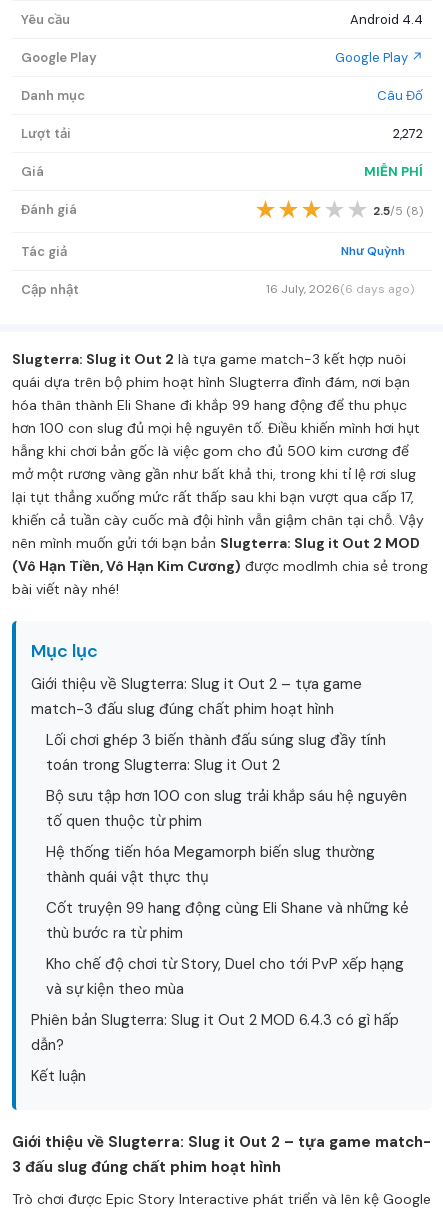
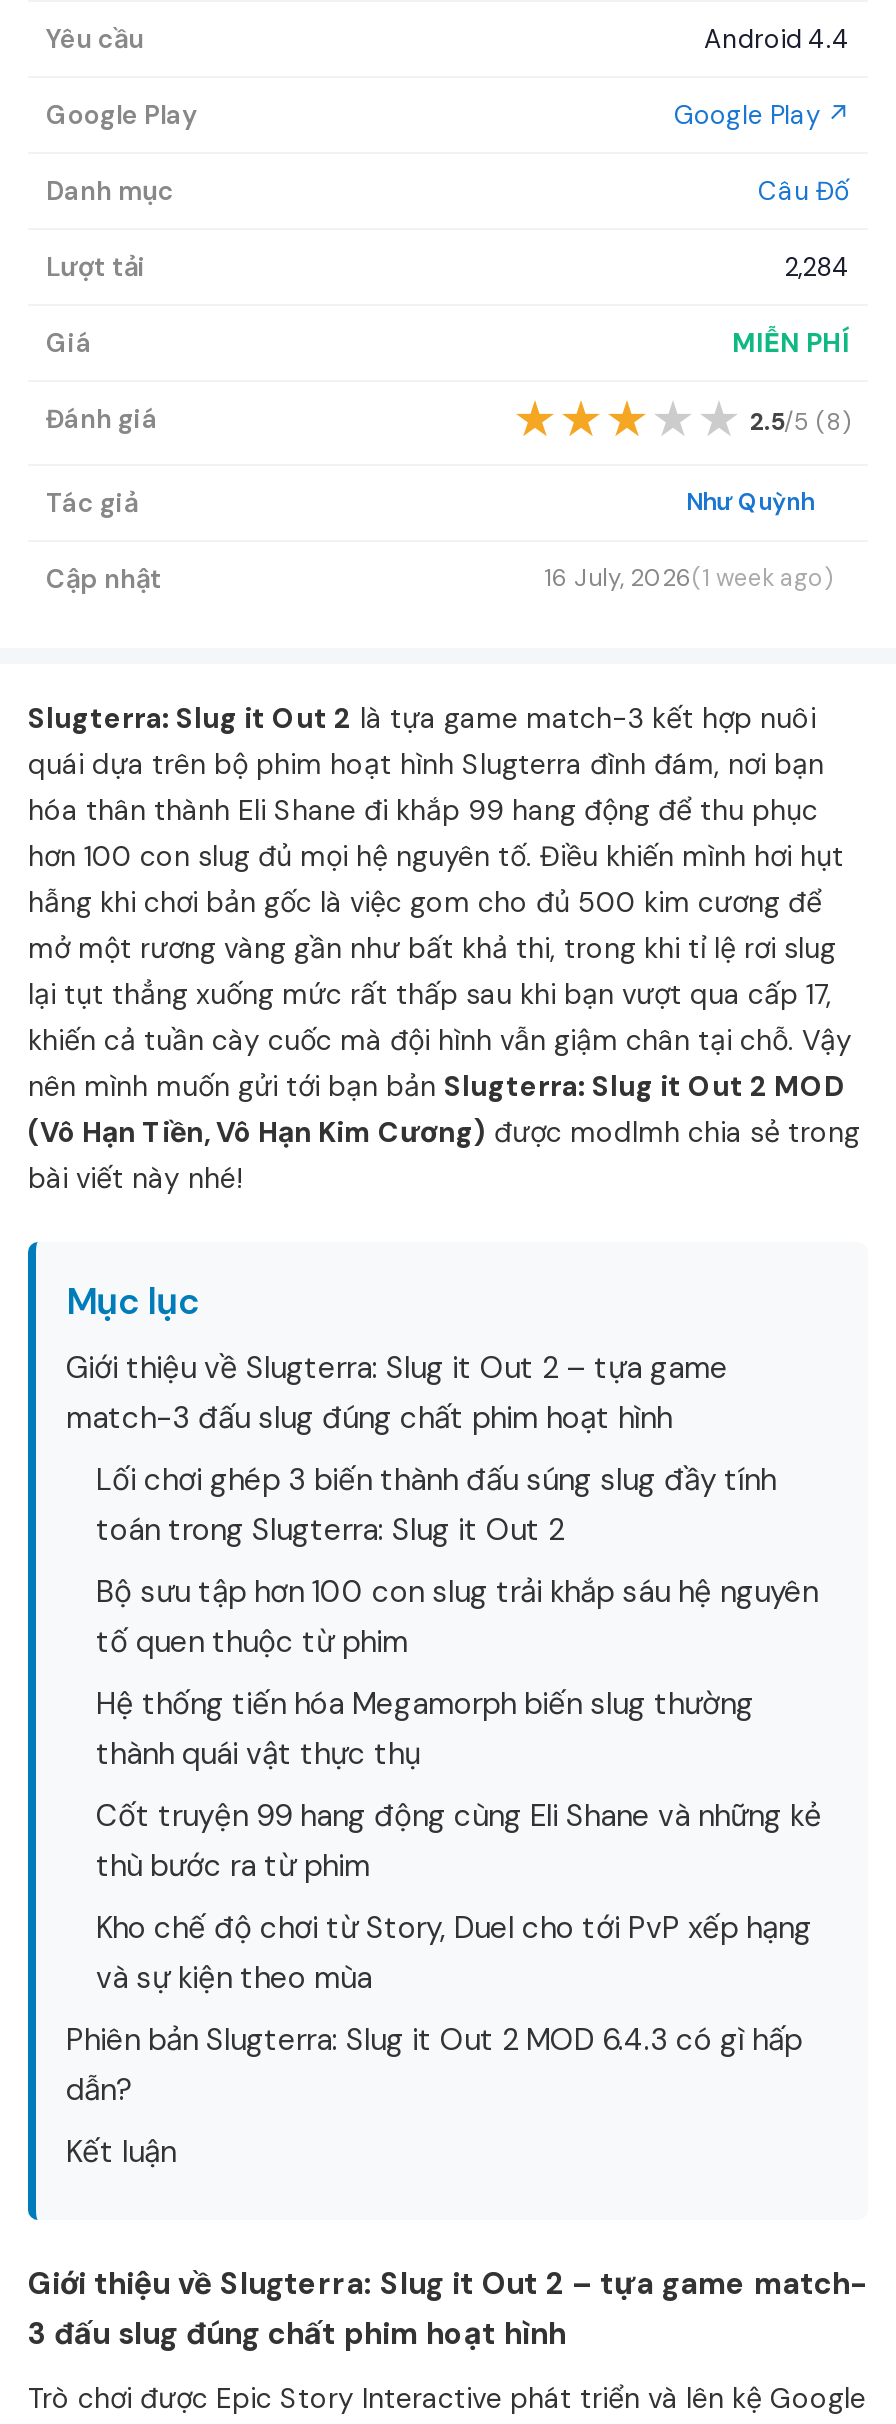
- 2,272
+ 2,284

- 16 July, 2026(6 days ago)
+ 16 July, 2026(1 week ago)
